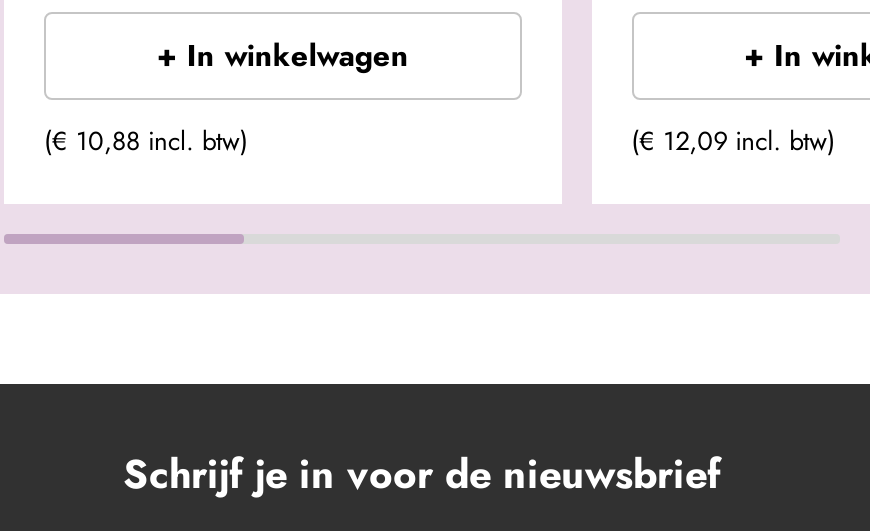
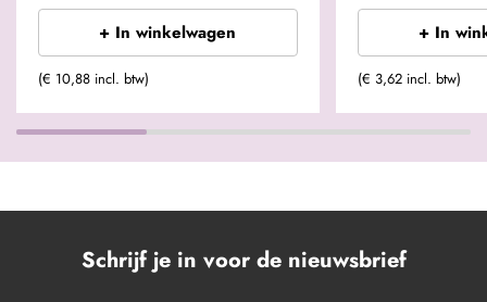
- (€ 12,09 incl. btw)
+ (€ 3,62 incl. btw)
